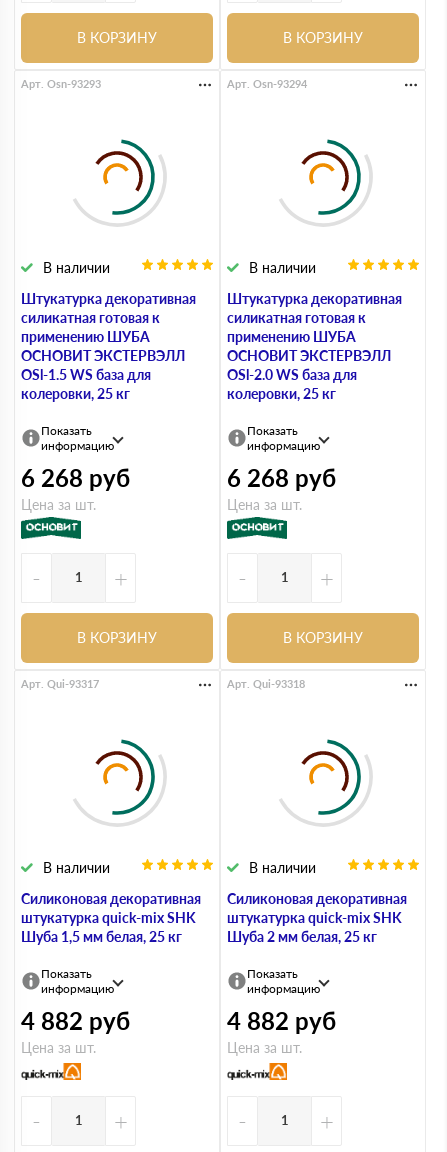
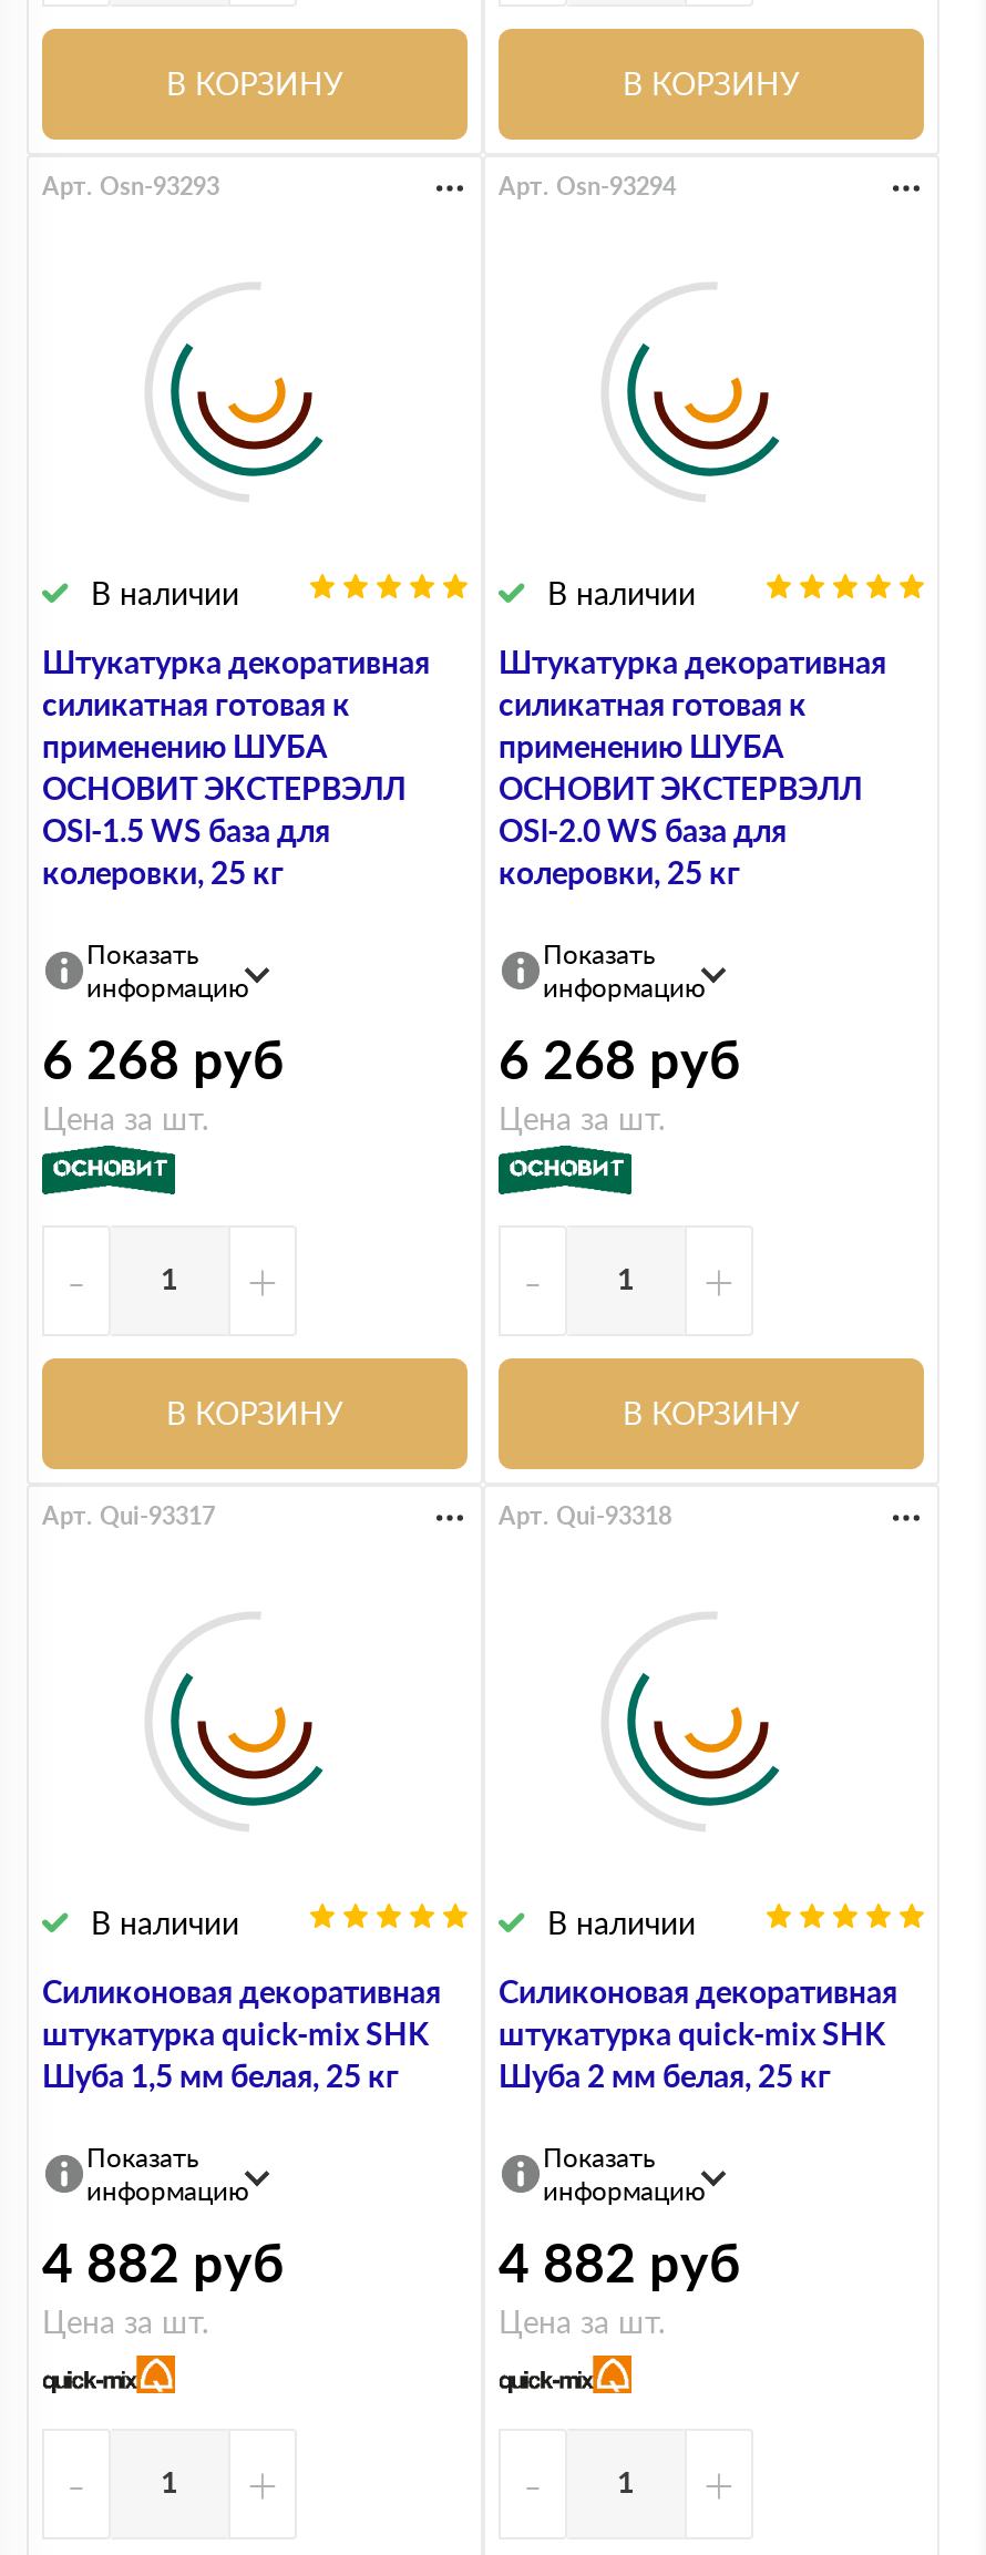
- [image]
+ [image]

- [image]
+ [image]

- [image]
+ [image]

- [image]
+ [image]
